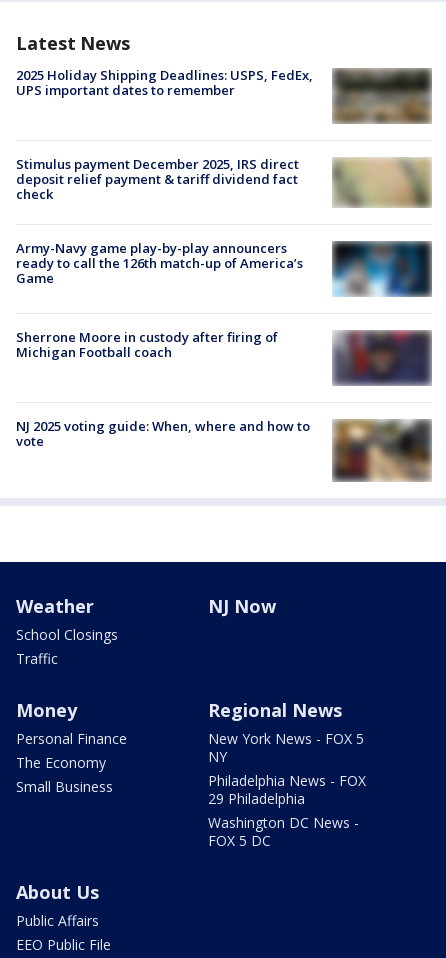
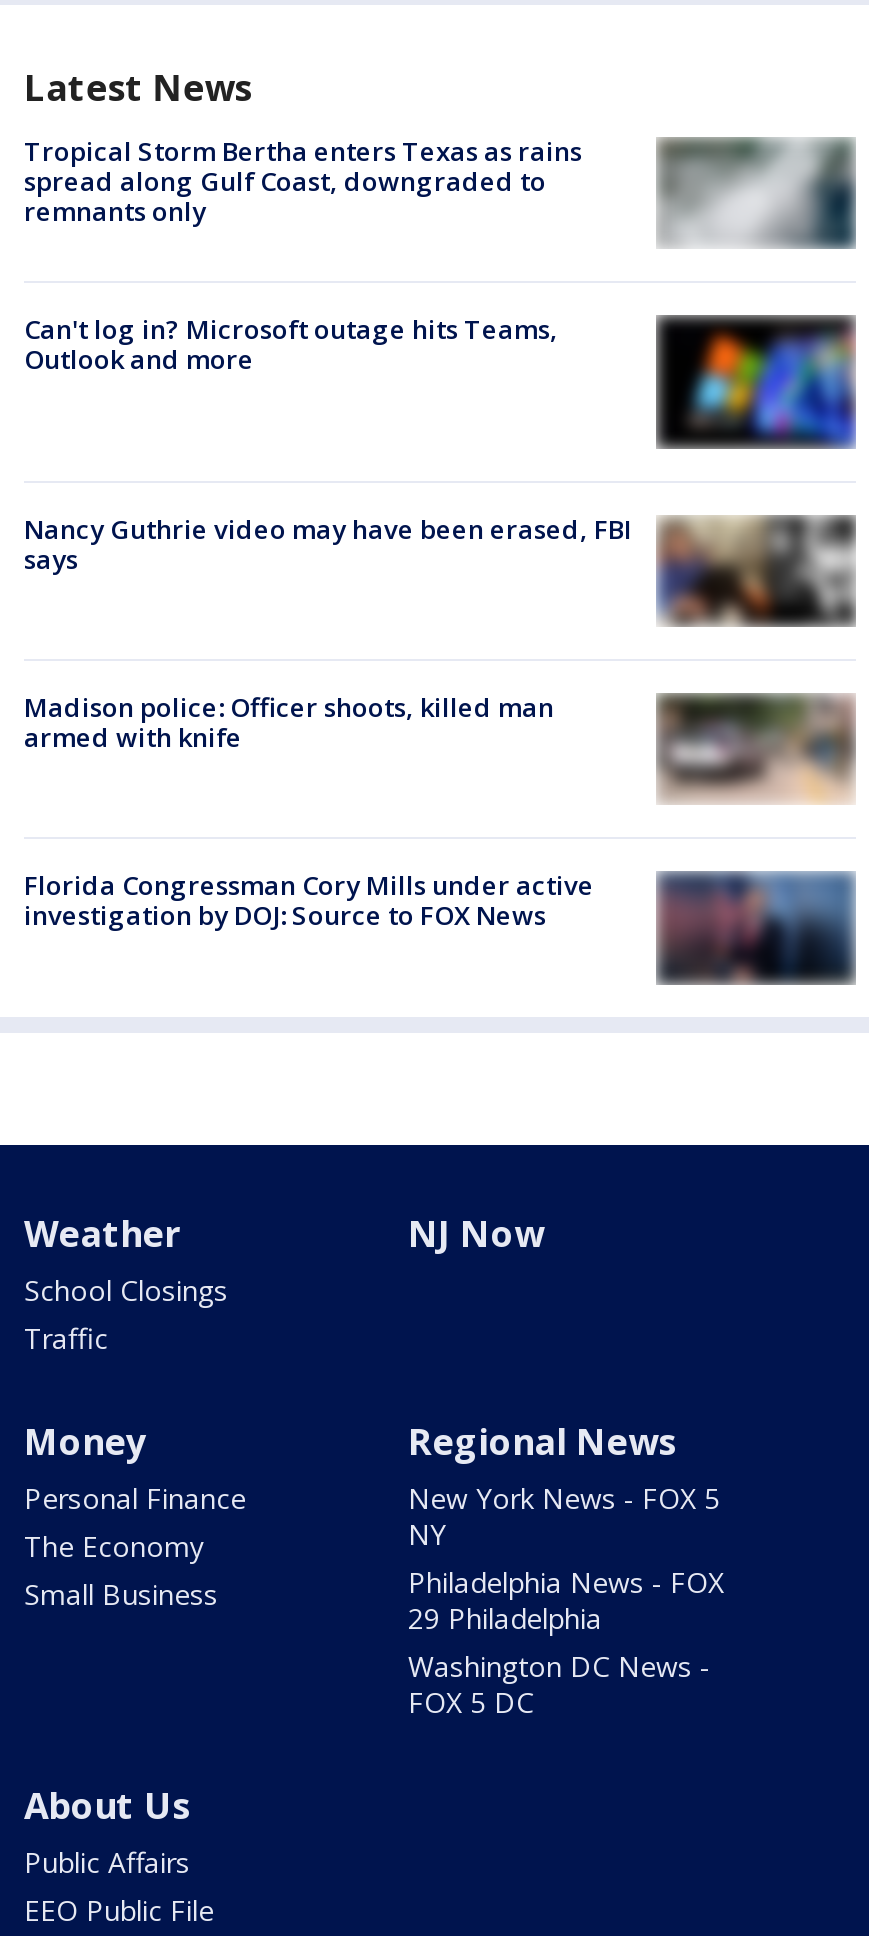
- [image]
- 2025 Holiday Shipping Deadlines: USPS, FedEx,
- UPS important dates to remember
+ [image]
+ Tropical Storm Bertha enters Texas as rains
+ spread along Gulf Coast, downgraded to
+ remnants only

- Stimulus payment December 2025, IRS direct
- deposit relief payment & tariff dividend fact
- check
+ Can't log in? Microsoft outage hits Teams,
+ Outlook and more

- [image]
+ [image]

- [image]
- Army-Navy game play-by-play announcers
- ready to call the 126th match-up of America’s
- Game
+ [image]
+ Nancy Guthrie video may have been erased, FBI
+ says

- Sherrone Moore in custody after firing of
- Michigan Football coach
+ Madison police: Officer shoots, killed man
+ armed with knife

- [image]
+ [image]

- [image]
- NJ 2025 voting guide: When, where and how to
- vote
+ [image]
+ Florida Congressman Cory Mills under active
+ investigation by DOJ: Source to FOX News
